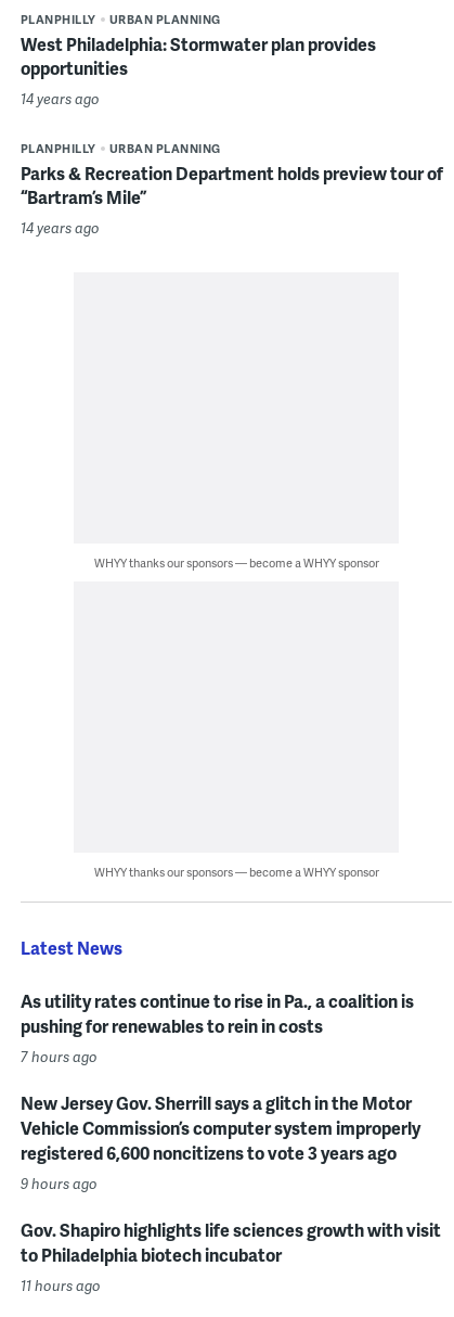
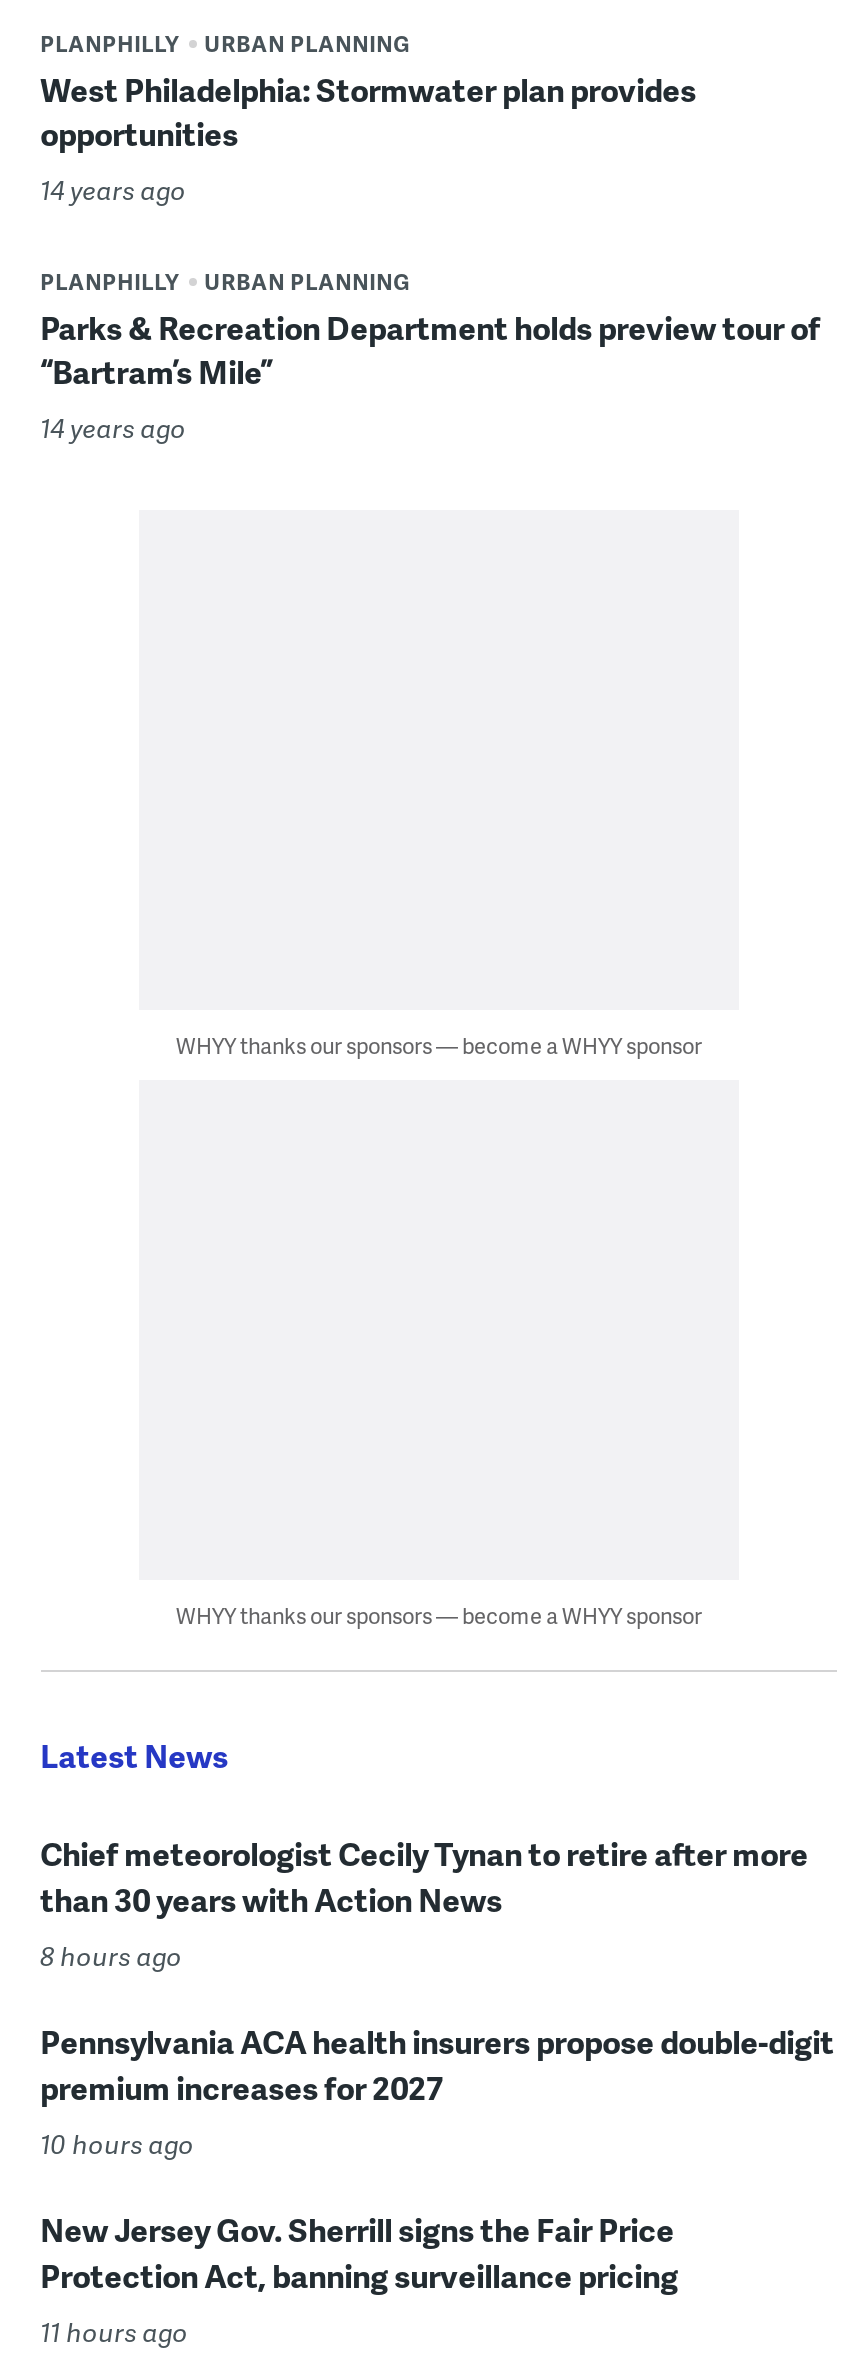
- As utility rates continue to rise in Pa., a coalition is
- pushing for renewables to rein in costs
- 7 hours ago
+ Chief meteorologist Cecily Tynan to retire after more
+ than 30 years with Action News
+ 8 hours ago

- New Jersey Gov. Sherrill says a glitch in the Motor
- Vehicle Commission’s computer system improperly
- registered 6,600 noncitizens to vote 3 years ago
- 9 hours ago
+ Pennsylvania ACA health insurers propose double-digit
+ premium increases for 2027
+ 10 hours ago

- Gov. Shapiro highlights life sciences growth with visit
- to Philadelphia biotech incubator
+ New Jersey Gov. Sherrill signs the Fair Price
+ Protection Act, banning surveillance pricing
